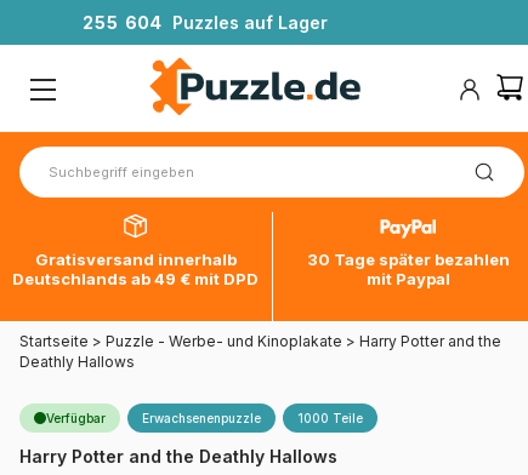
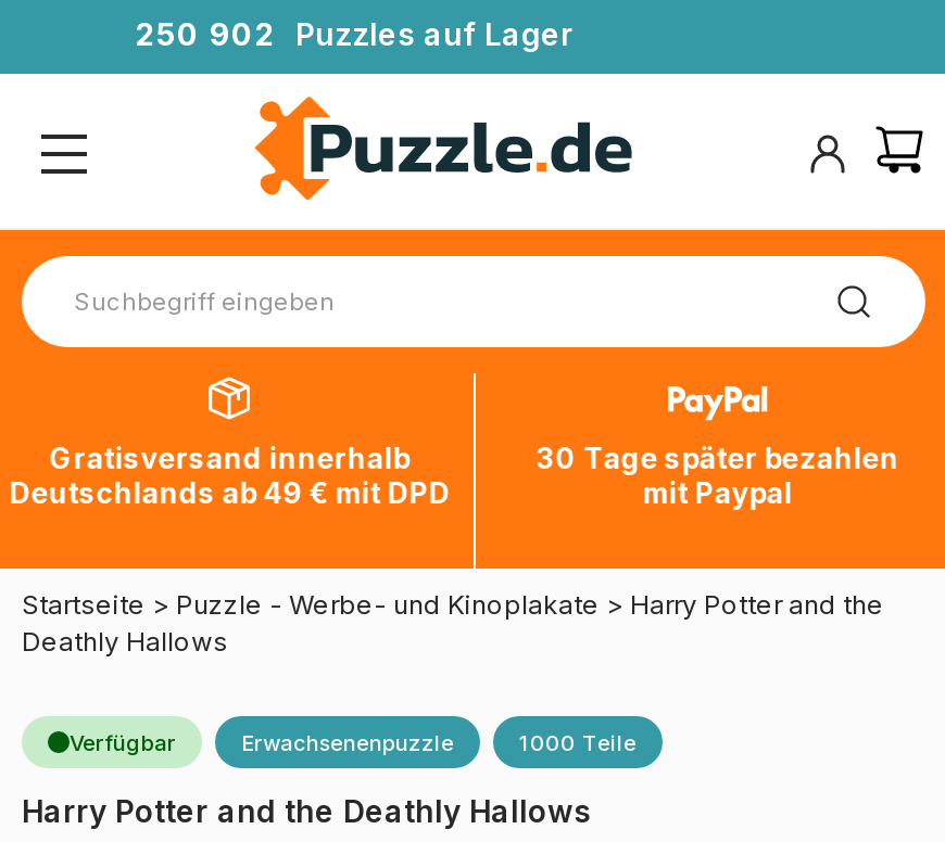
- 255 60 4 Puzzles auf Lager
+ 250 90 2 Puzzles auf Lager
